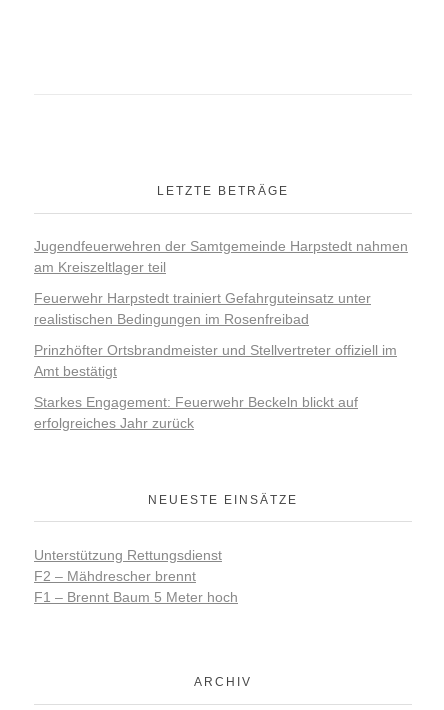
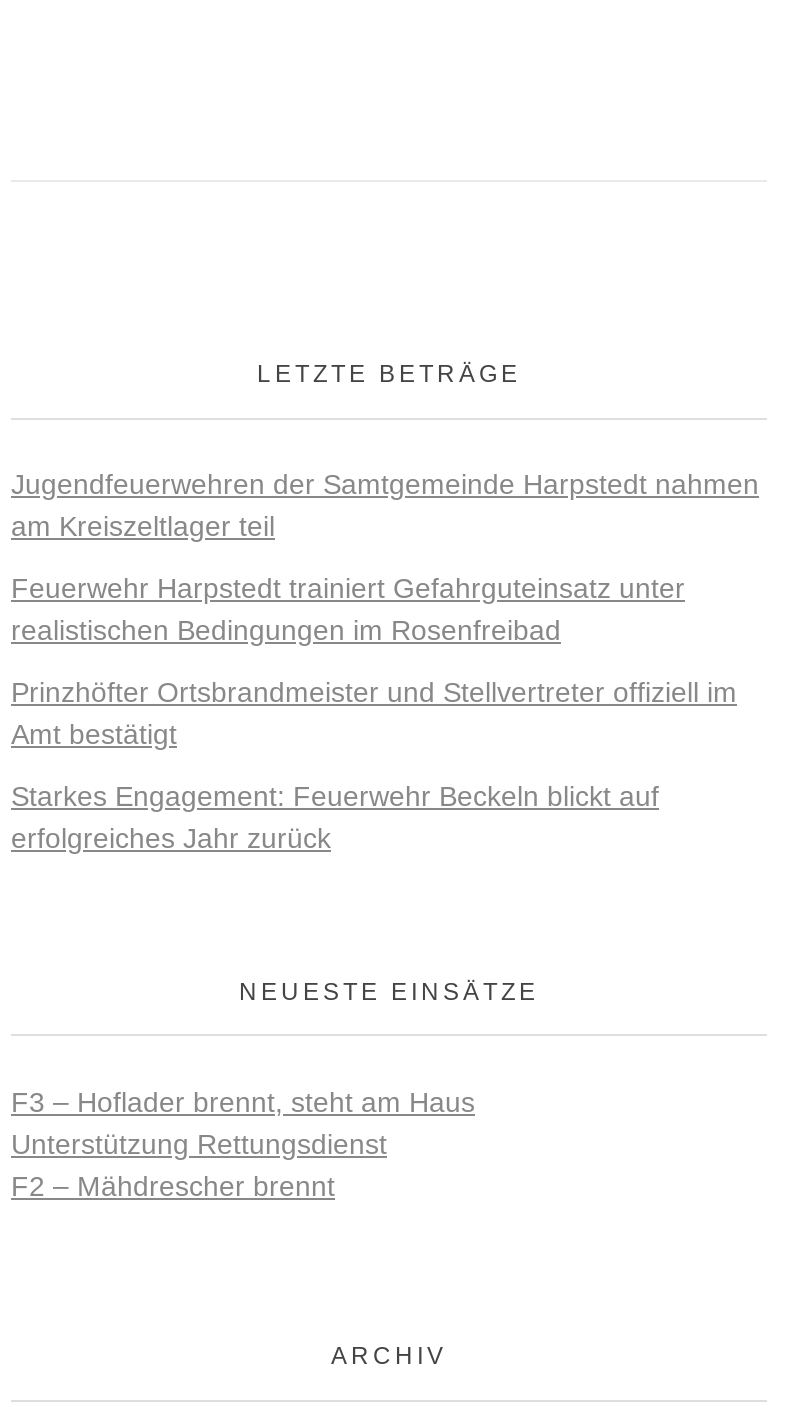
+ F3 – Hoflader brennt, steht am Haus

moved down: Unterstützung Rettungsdienst | F2 – Mähdrescher brennt

- F1 – Brennt Baum 5 Meter hoch
